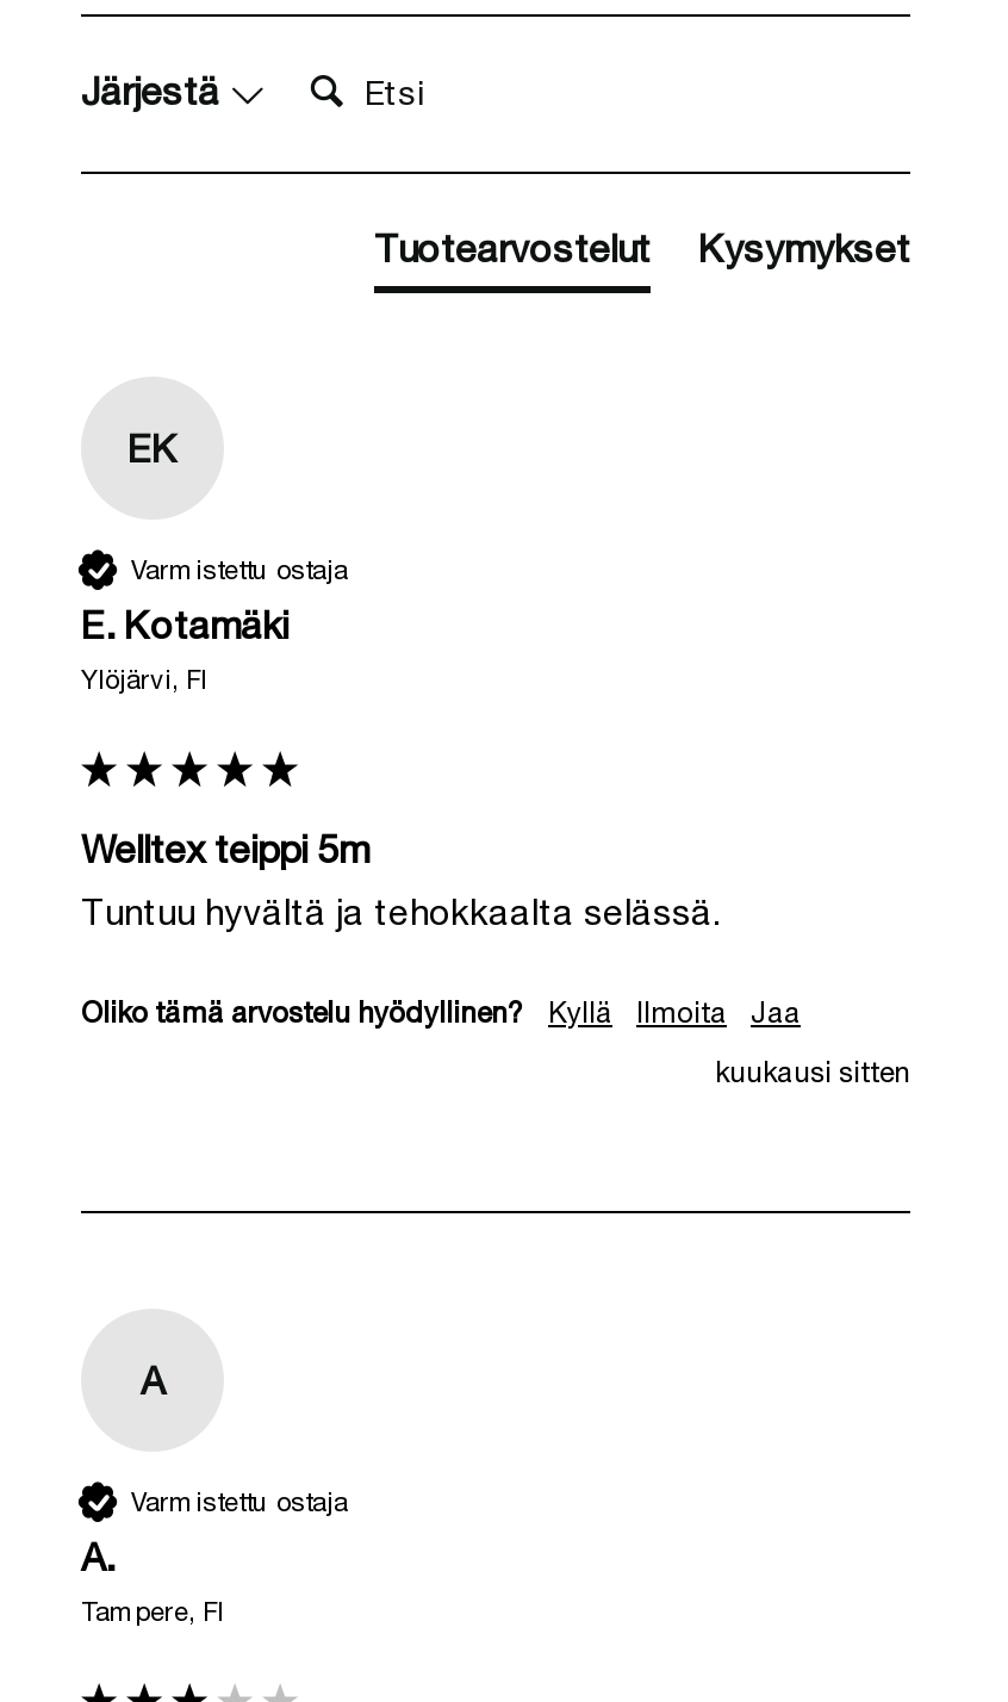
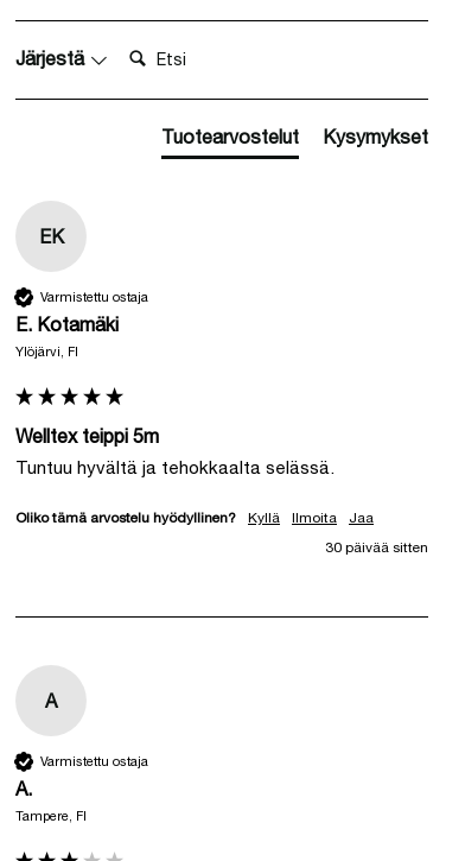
- kuukausi sitten
+ 30 päivää sitten
